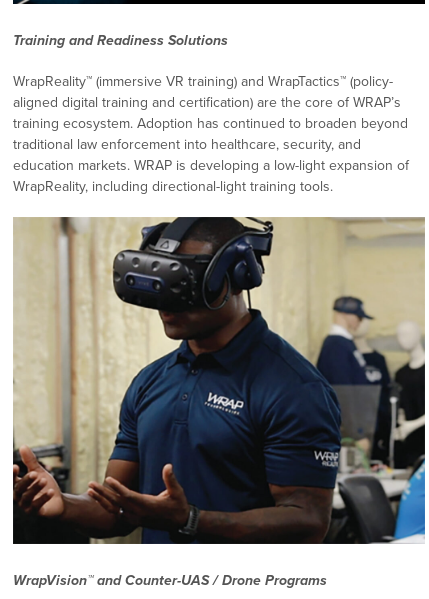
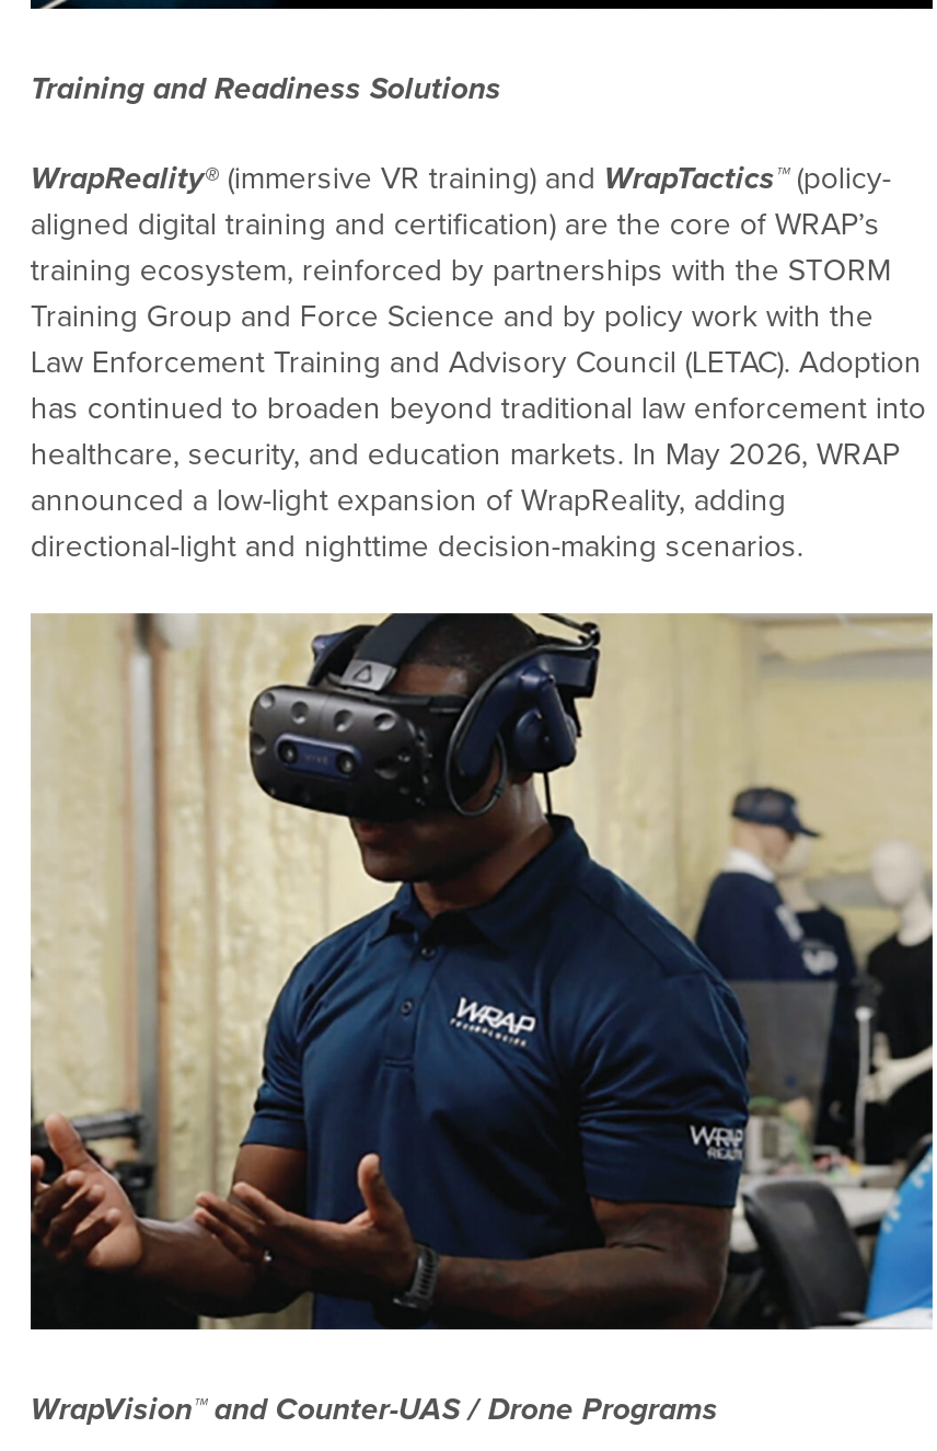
- WrapReality™ (immersive VR training) and WrapTactics™ (policy-
+ WrapReality® (immersive VR training) and WrapTactics™ (policy-

- training ecosystem. Adoption has continued to broaden beyond
- traditional law enforcement into healthcare, security, and
- education markets. WRAP is developing a low-light expansion of
- WrapReality, including directional-light training tools.
+ training ecosystem, reinforced by partnerships with the STORM
+ Training Group and Force Science and by policy work with the
+ Law Enforcement Training and Advisory Council (LETAC). Adoption
+ has continued to broaden beyond traditional law enforcement into
+ healthcare, security, and education markets. In May 2026, WRAP
+ announced a low-light expansion of WrapReality, adding
+ directional-light and nighttime decision-making scenarios.
